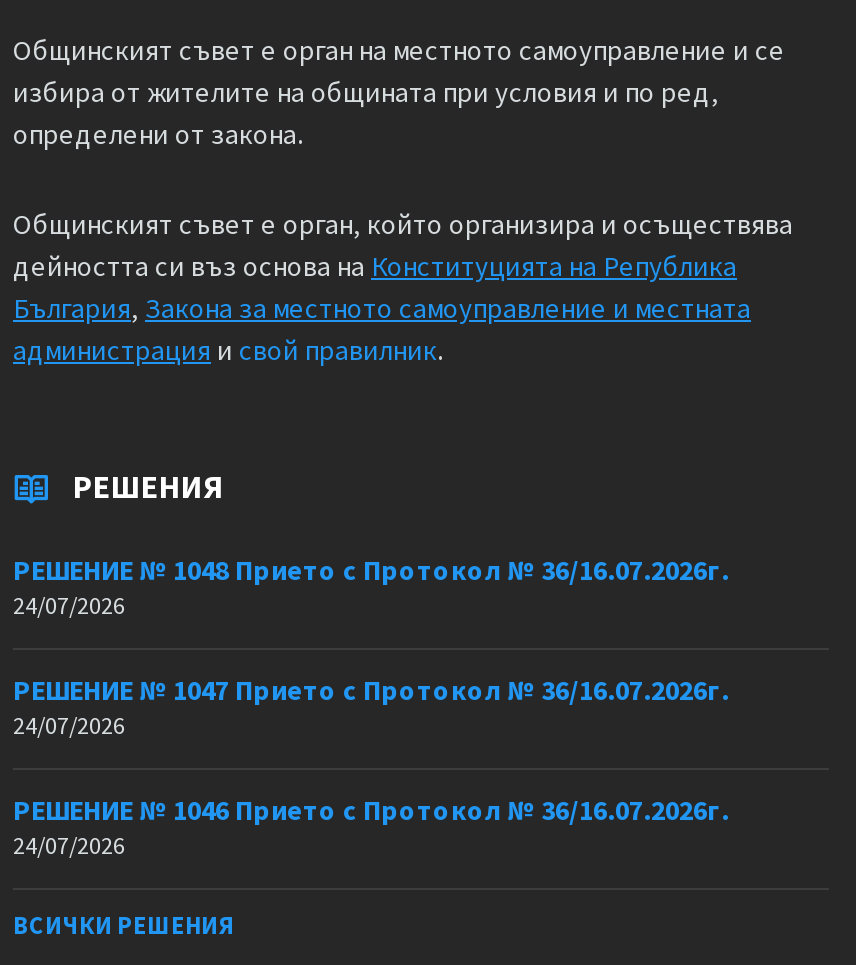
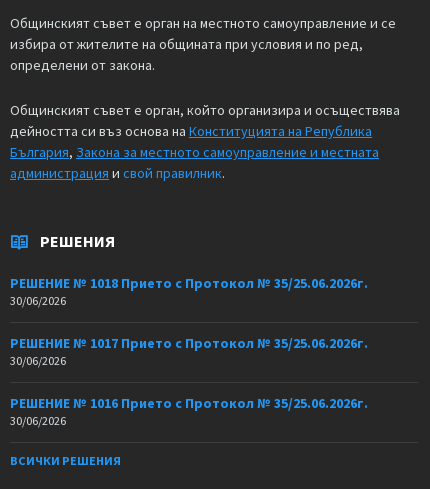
- РЕШЕНИЕ № 1048 Прието с Протокол № 36/16.07.2026г.
+ РЕШЕНИЕ № 1018 Прието с Протокол № 35/25.06.2026г.

- 24/07/2026
+ 30/06/2026

- РЕШЕНИЕ № 1047 Прието с Протокол № 36/16.07.2026г.
+ РЕШЕНИЕ № 1017 Прието с Протокол № 35/25.06.2026г.

- 24/07/2026
+ 30/06/2026

- РЕШЕНИЕ № 1046 Прието с Протокол № 36/16.07.2026г.
+ РЕШЕНИЕ № 1016 Прието с Протокол № 35/25.06.2026г.

- 24/07/2026
+ 30/06/2026
